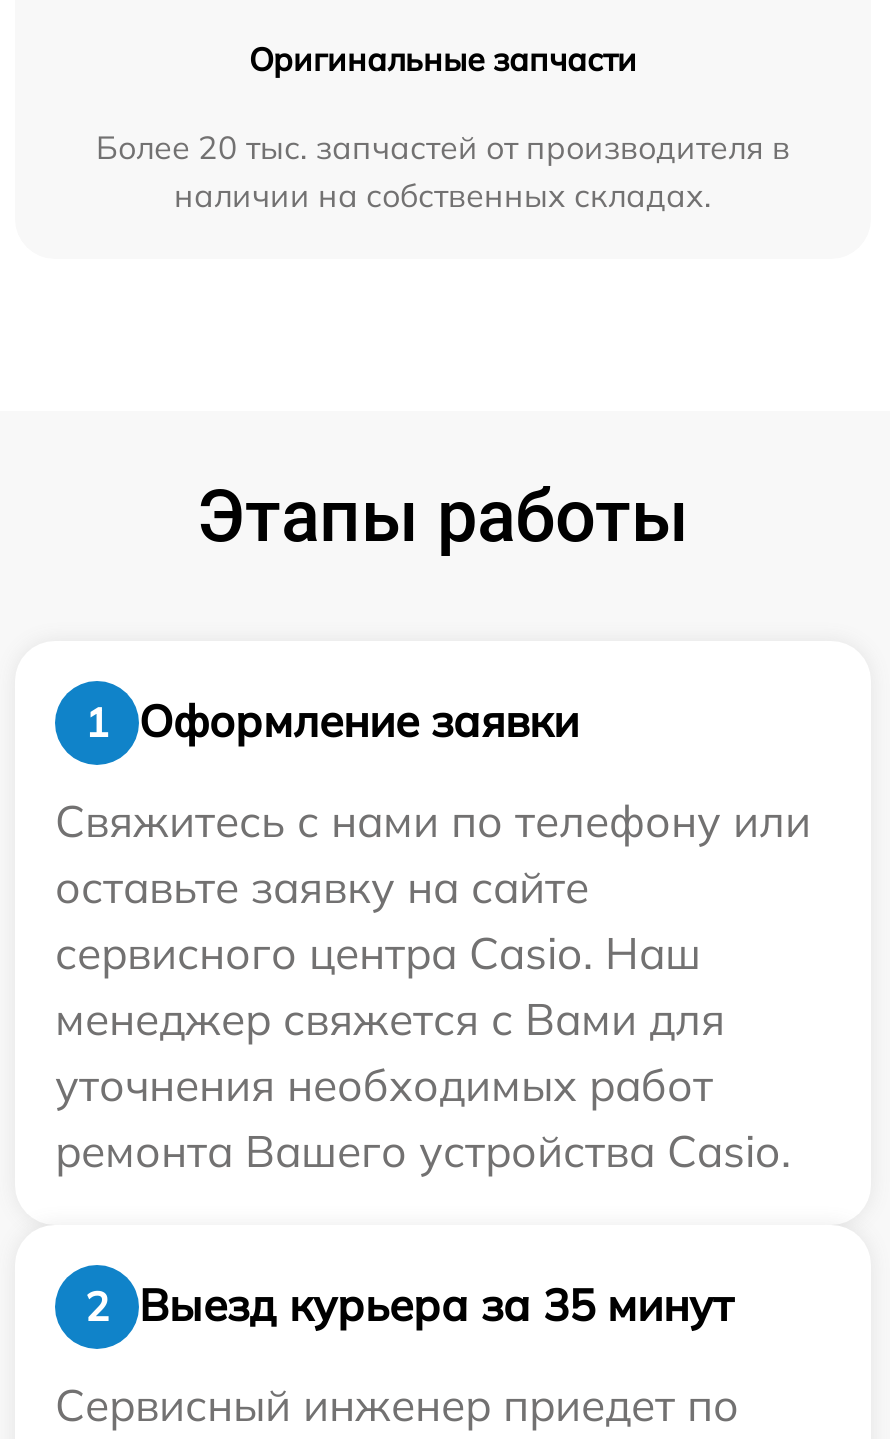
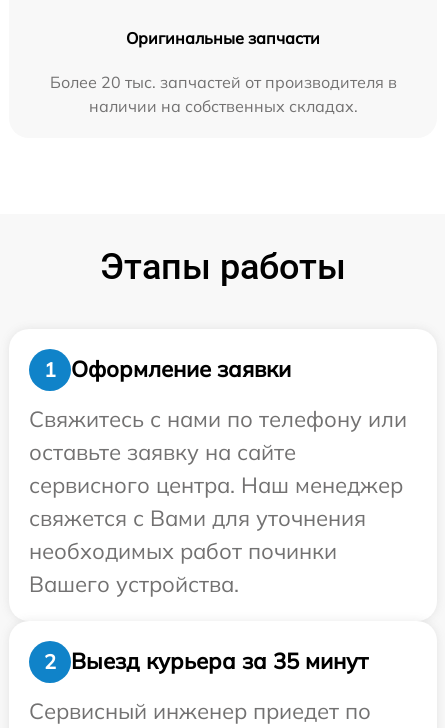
- сервисного центра Casio. Наш
- менеджер свяжется с Вами для
- уточнения необходимых работ
- ремонта Вашего устройства Casio.
+ сервисного центра. Наш менеджер
+ свяжется с Вами для уточнения
+ необходимых работ починки
+ Вашего устройства.
